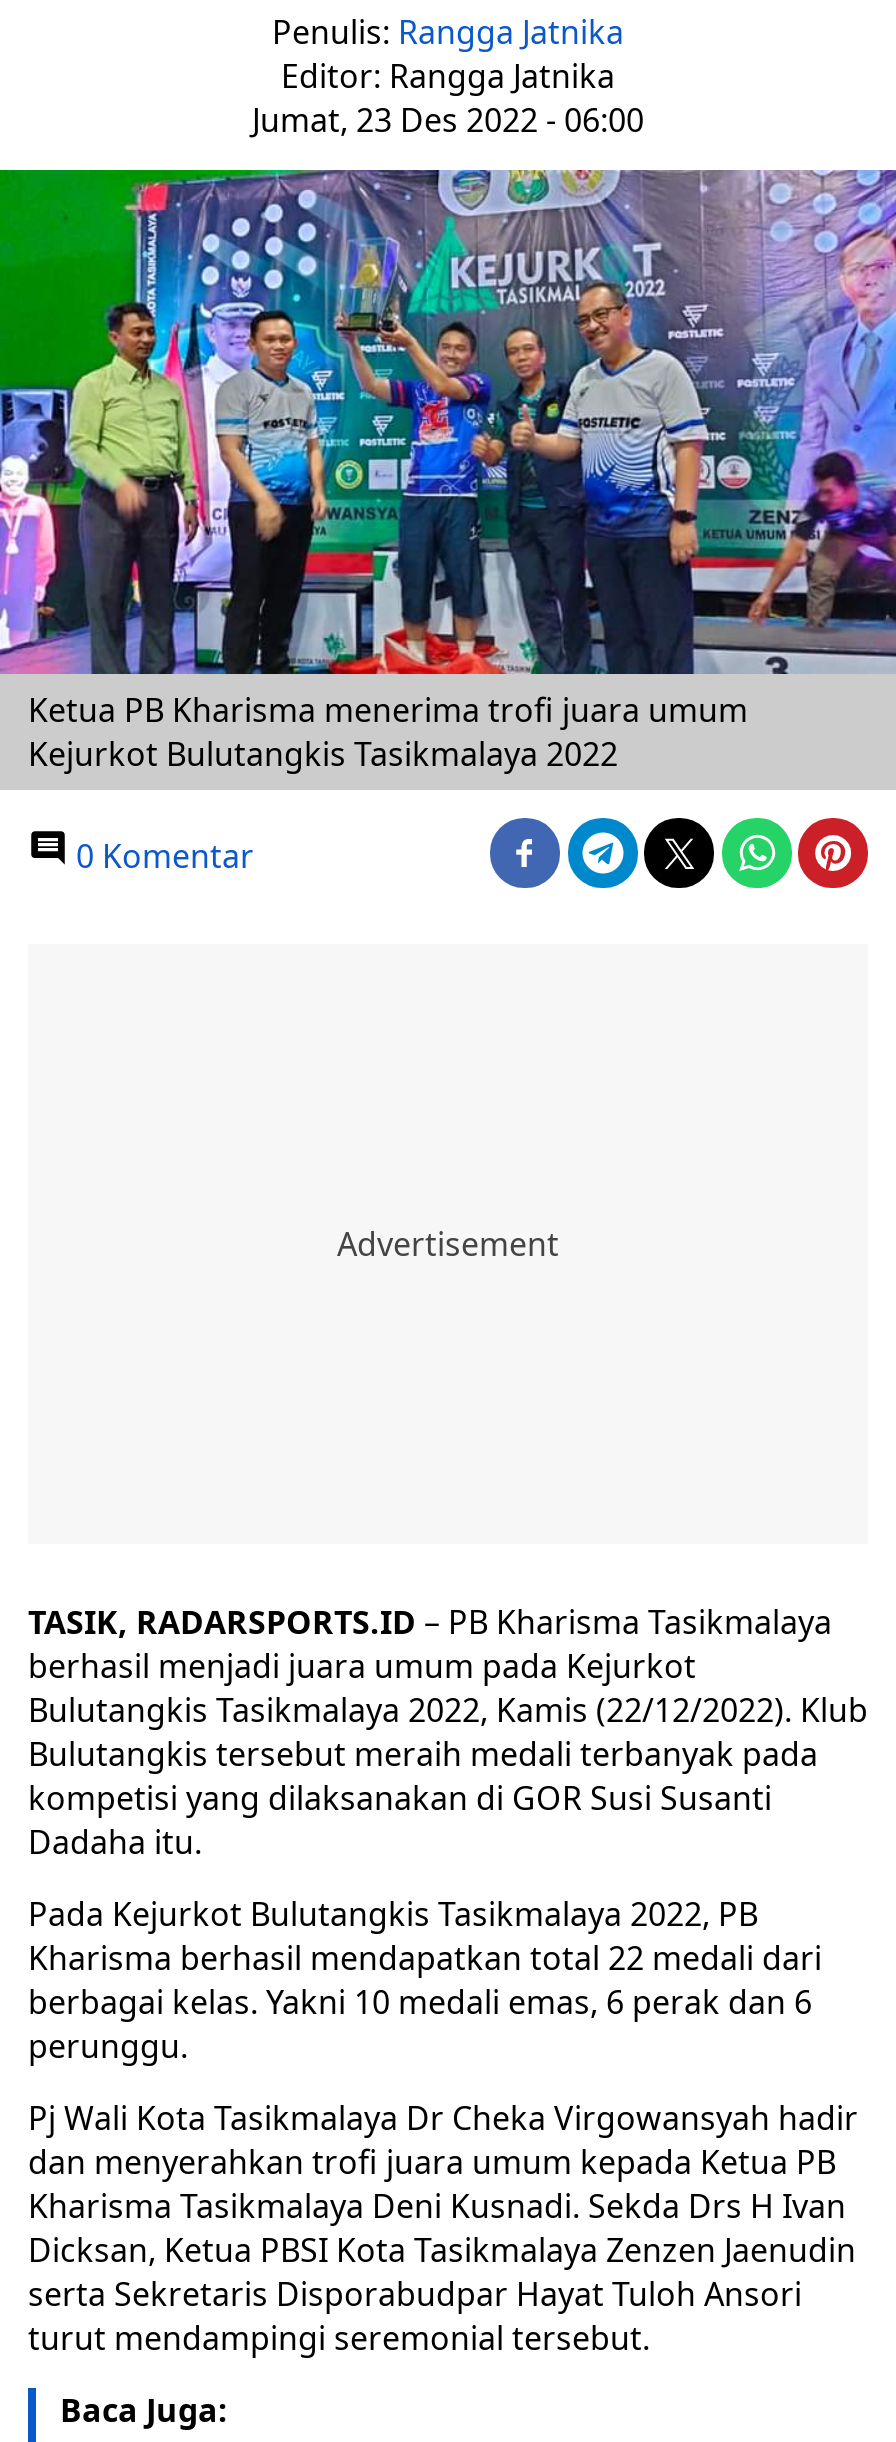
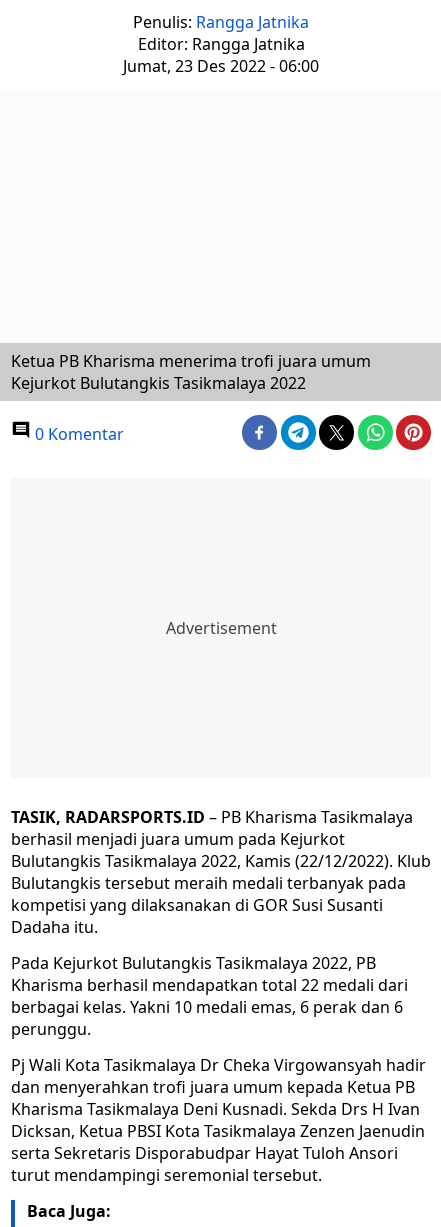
- [image]
